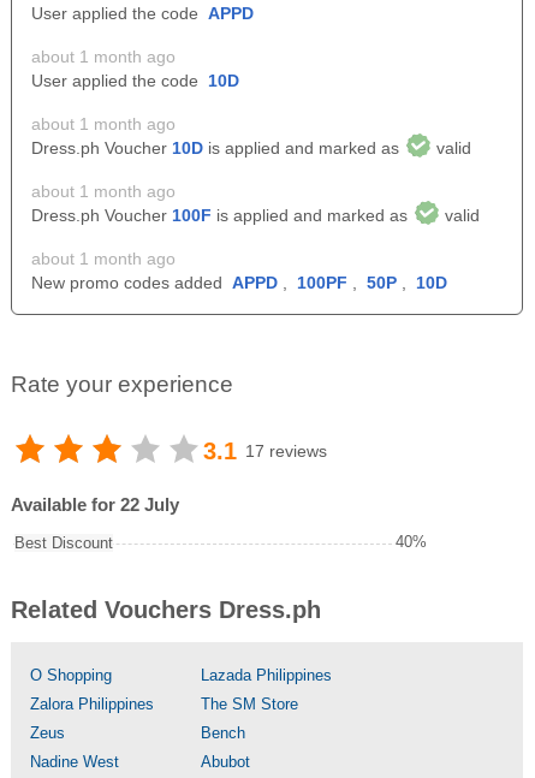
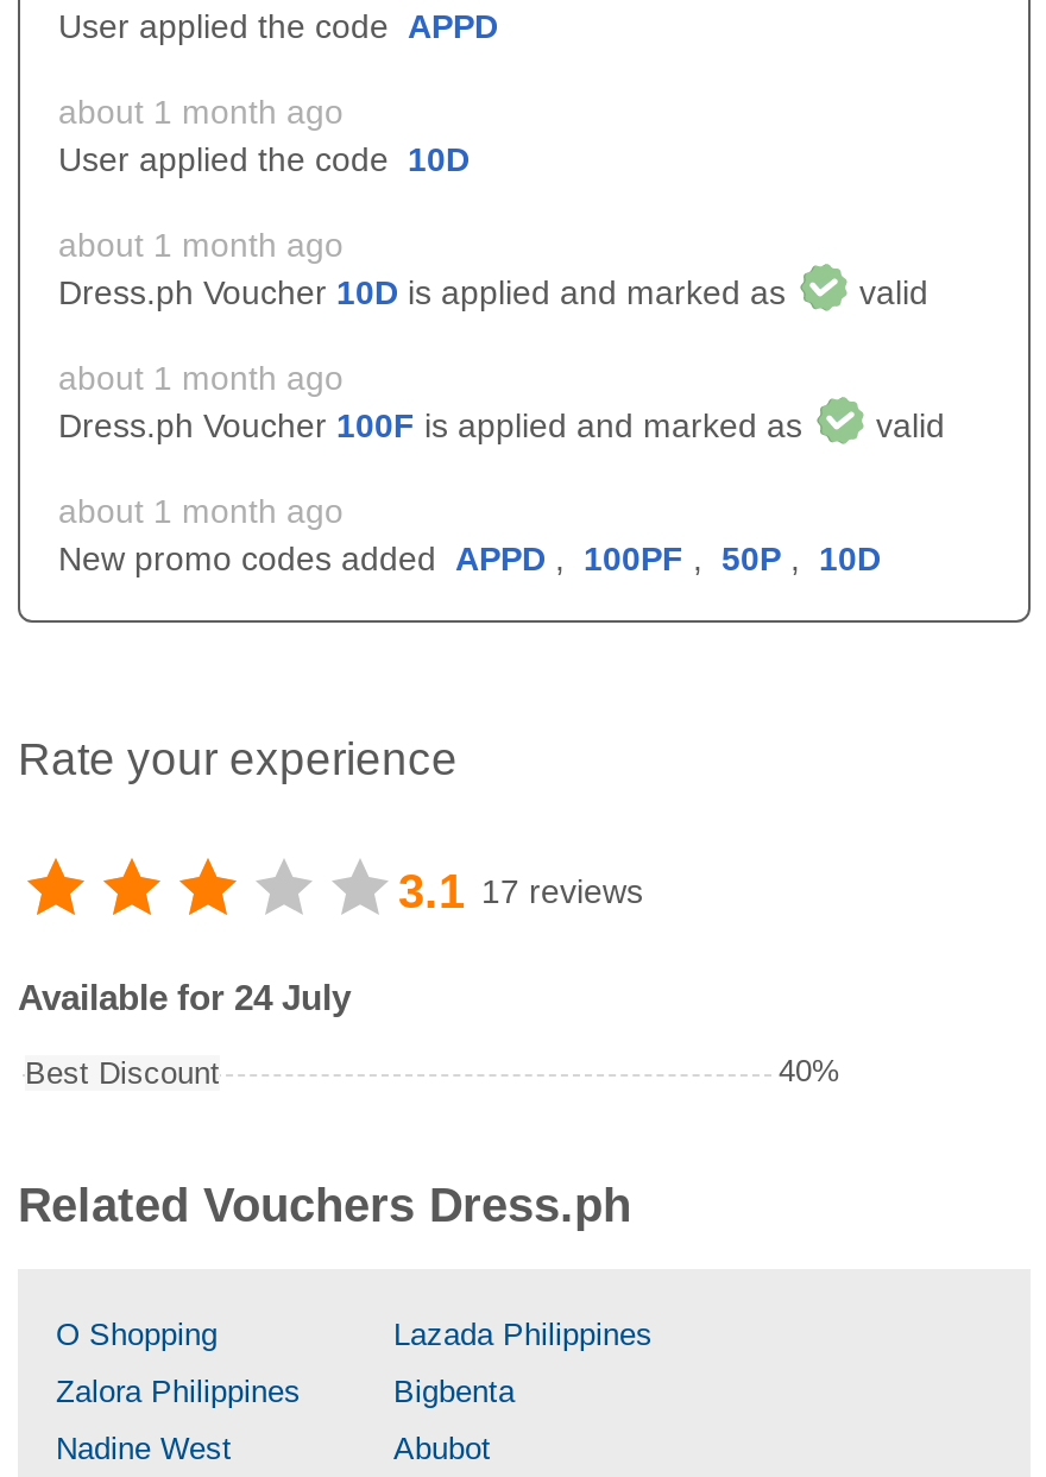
- Available for 22 July
+ Available for 24 July

- The SM Store
- Zeus
- Bench
+ Bigbenta
